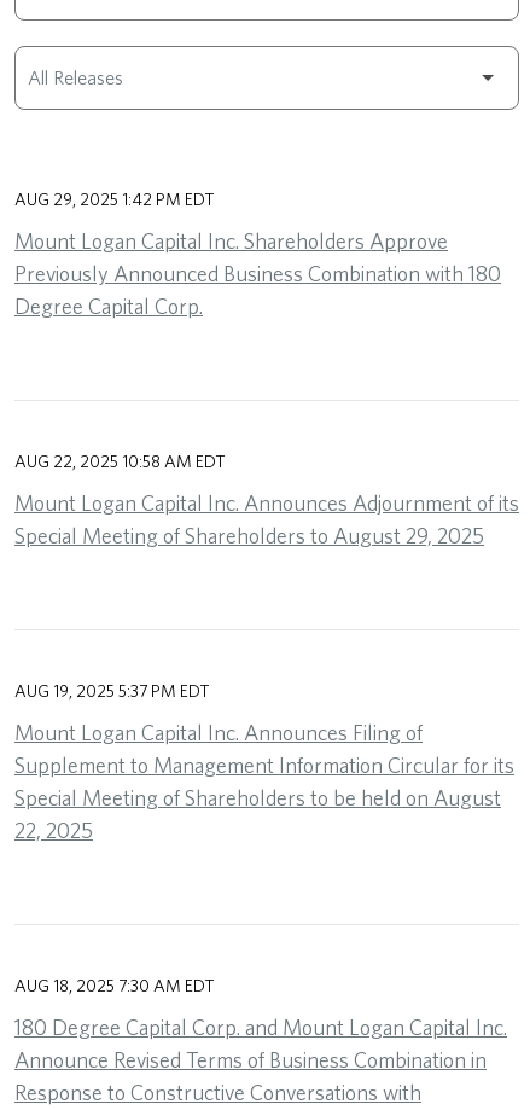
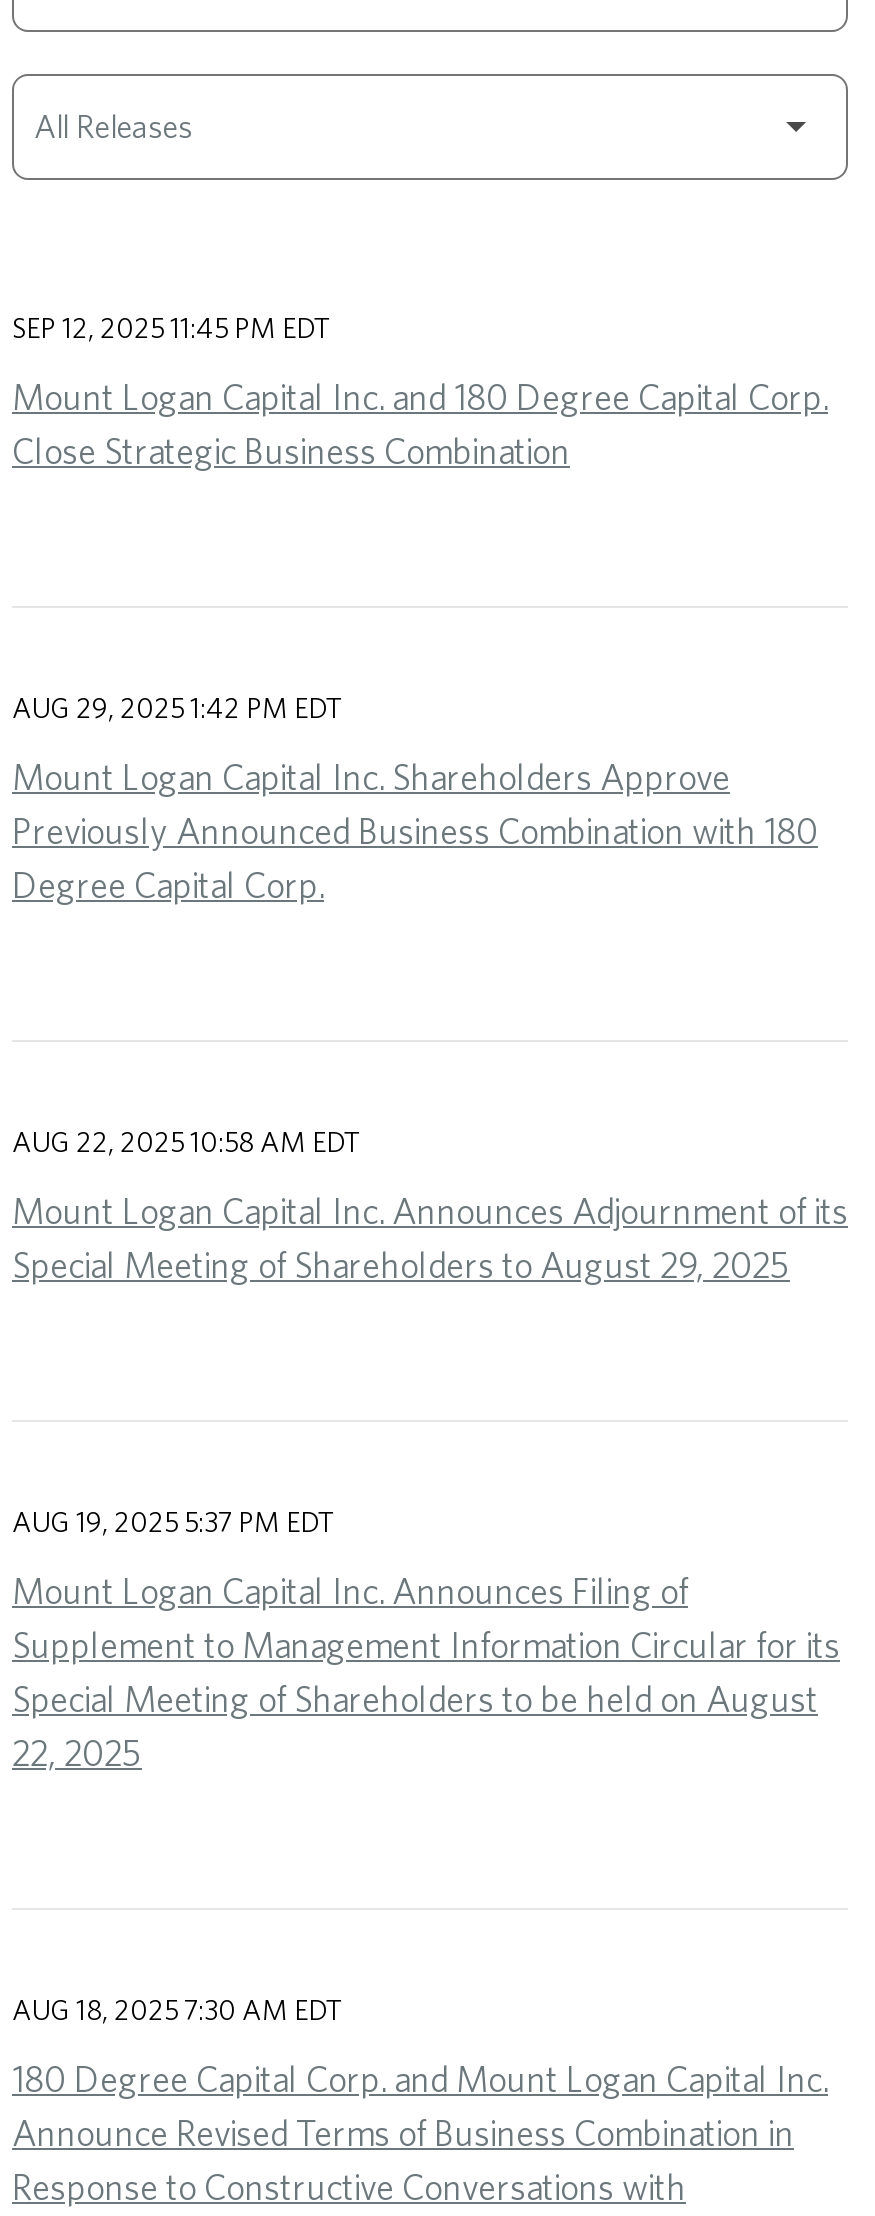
+ SEP 12, 2025 11:45 PM EDT
+ Mount Logan Capital Inc. and 180 Degree Capital Corp.
+ Close Strategic Business Combination
